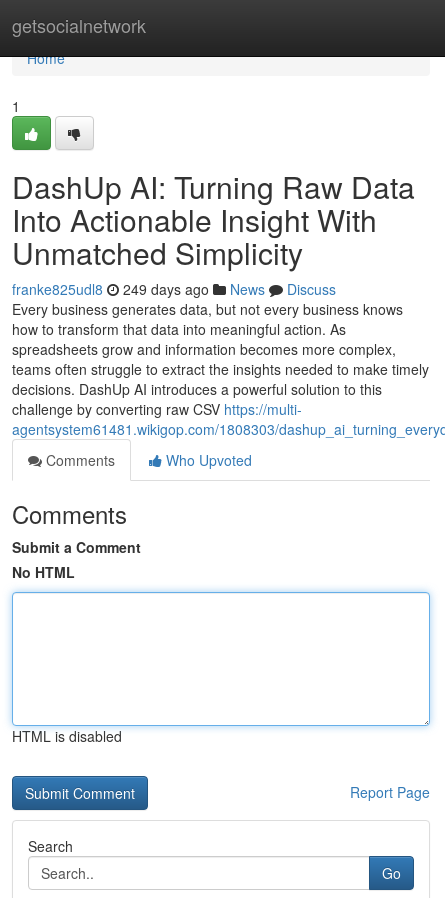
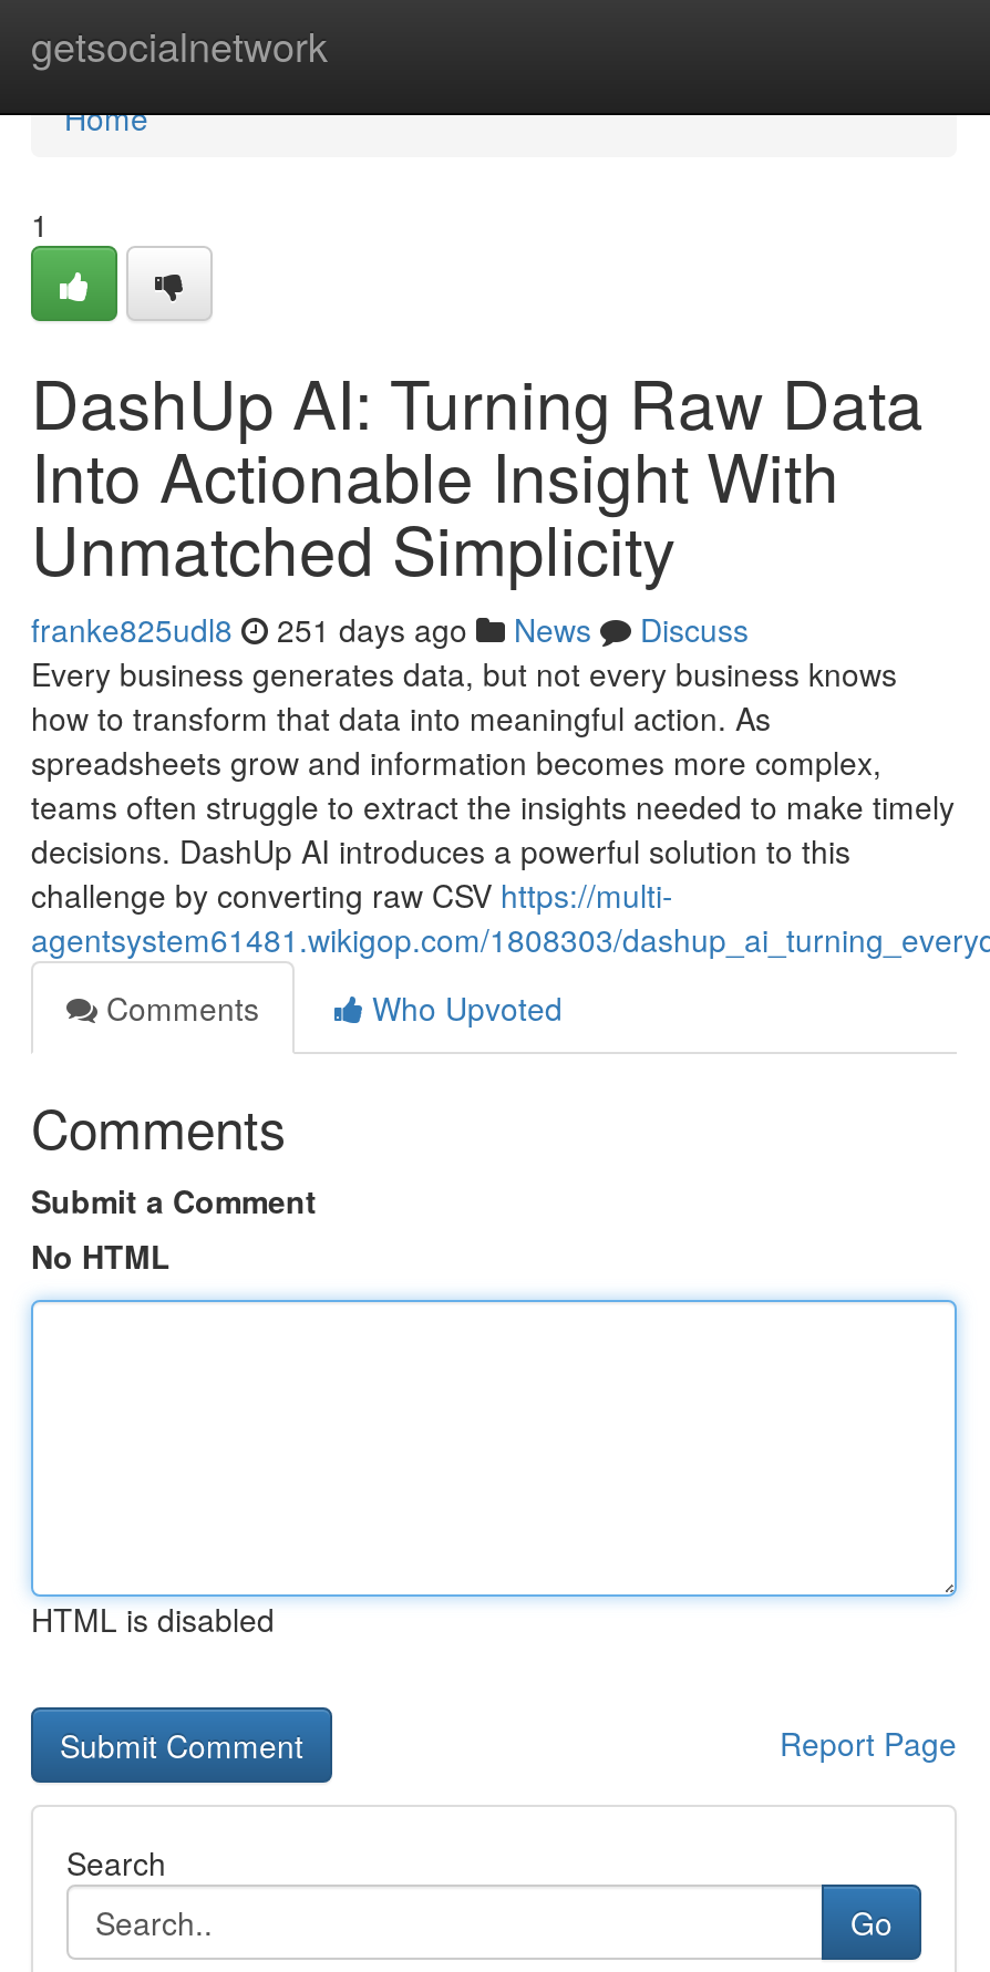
- franke825udl8 249 days ago News Discuss
+ franke825udl8 251 days ago News Discuss
